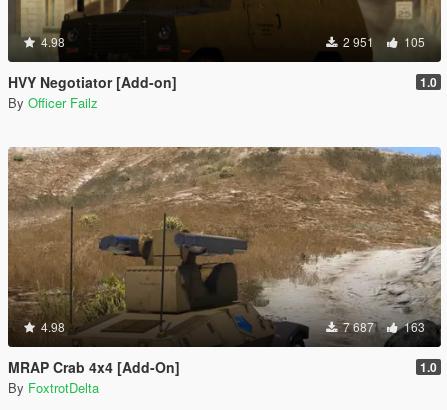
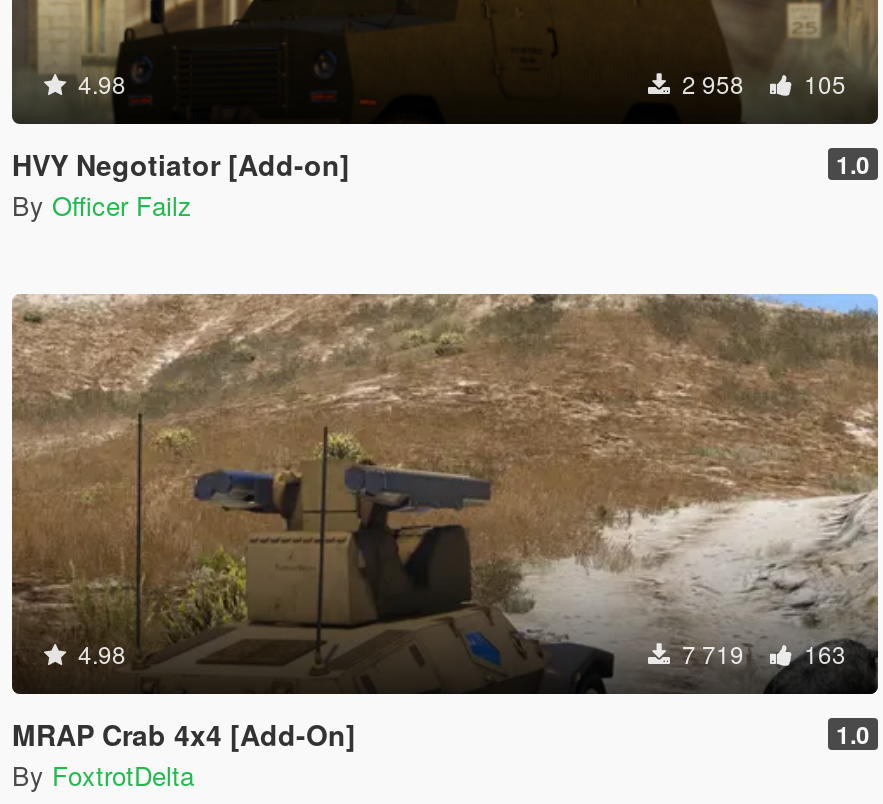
- 2 951 105
+ 2 958 105

- 7 687
+ 7 719
